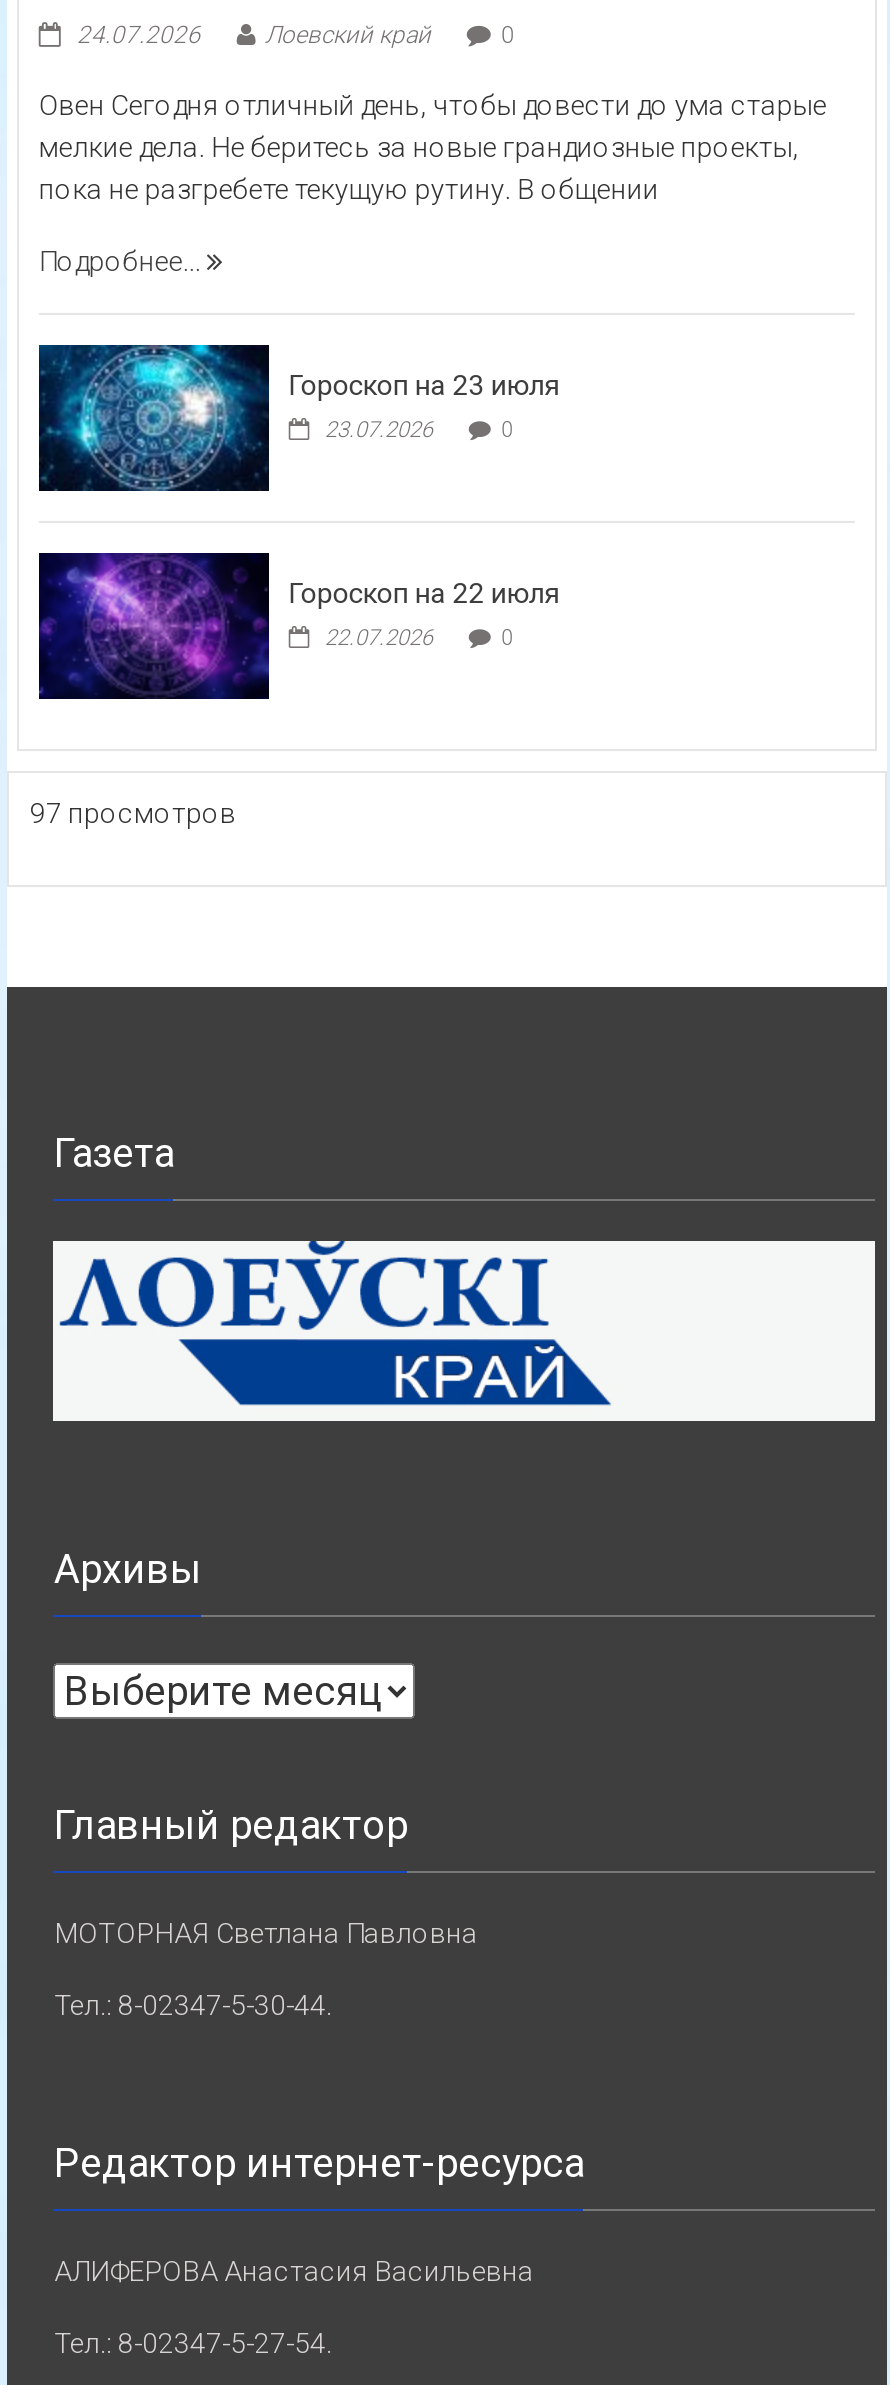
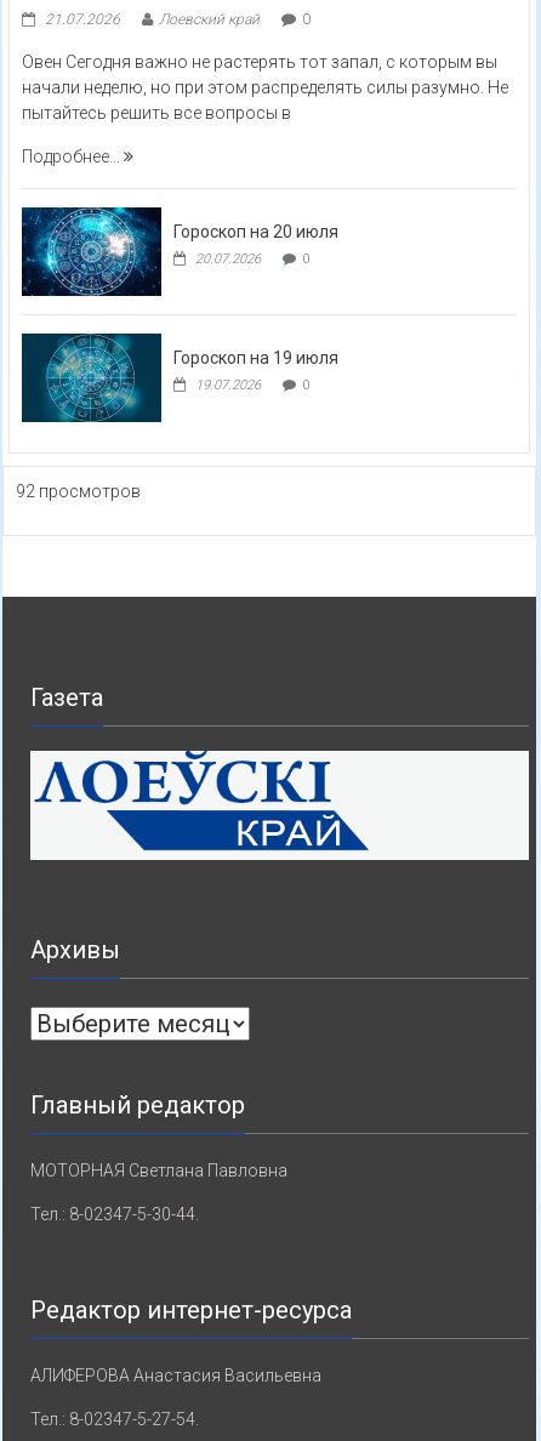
- 24.07.2026
+ 21.07.2026

- Овен Сегодня отличный день, чтобы довести до ума старые
- мелкие дела. Не беритесь за новые грандиозные проекты,
- пока не разгребете текущую рутину. В общении
+ Овен Сегодня важно не растерять тот запал, с которым вы
+ начали неделю, но при этом распределять силы разумно. Не
+ пытайтесь решить все вопросы в

- Гороскоп на 23 июля
+ Гороскоп на 20 июля

- 23.07.2026
+ 20.07.2026

- [image]
- Гороскоп на 22 июля
+ [image]
+ Гороскоп на 19 июля

- 22.07.2026
+ 19.07.2026

- 97 просмотров
+ 92 просмотров
